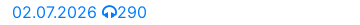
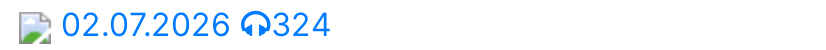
- 02.07.2026 290
+ 02.07.2026 324
